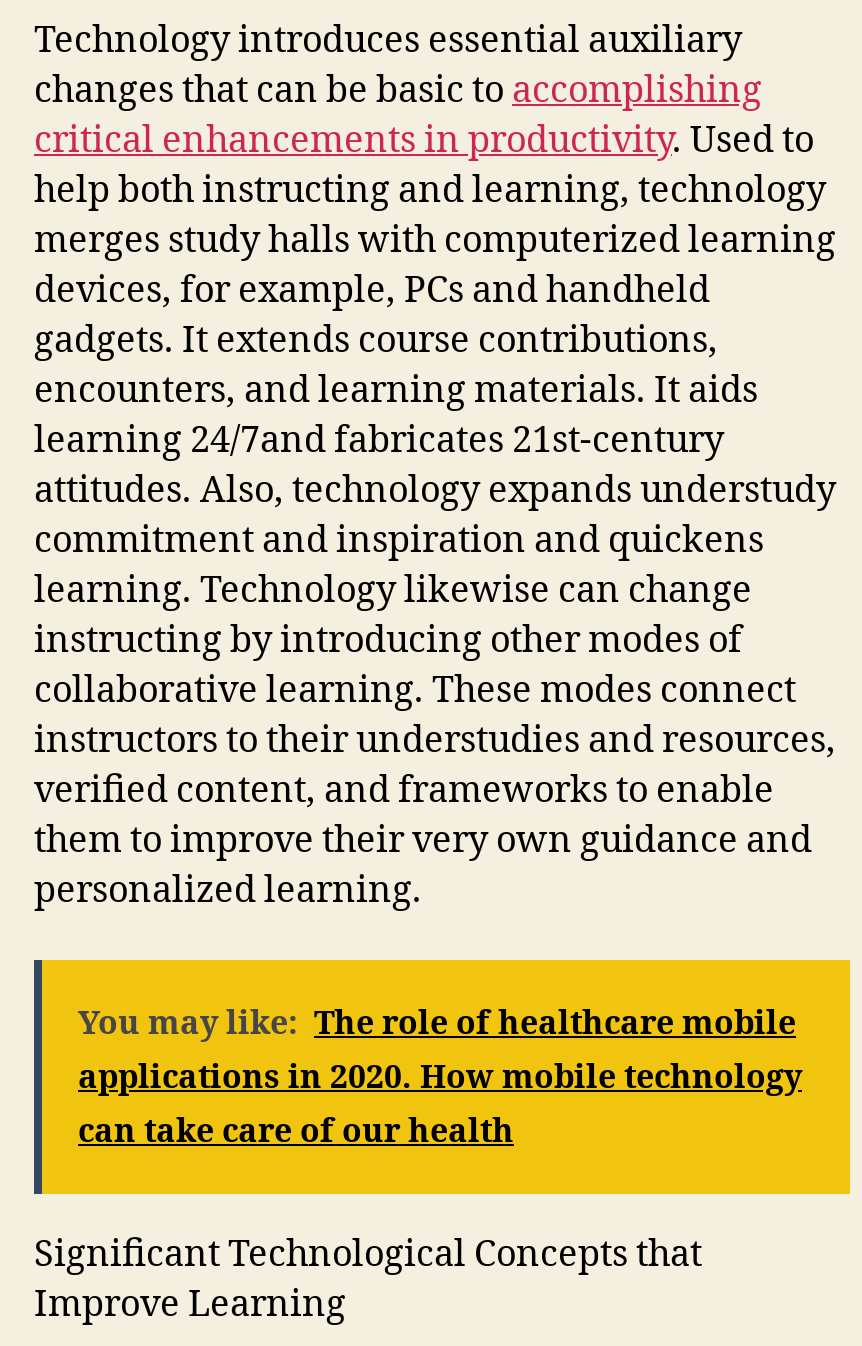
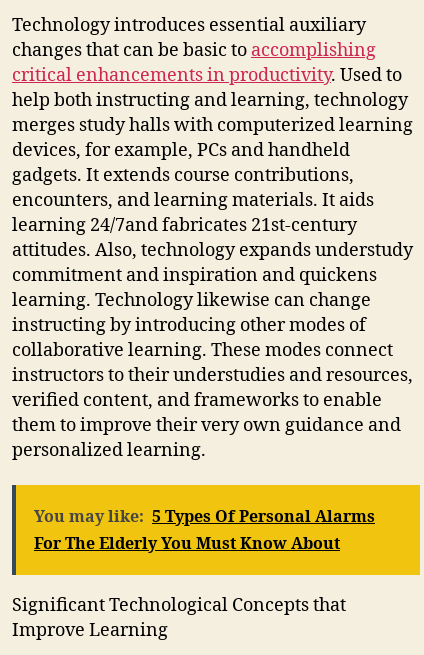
- You may like: The role of healthcare mobile
- applications in 2020. How mobile technology
- can take care of our health
+ You may like: 5 Types Of Personal Alarms
+ For The Elderly You Must Know About
